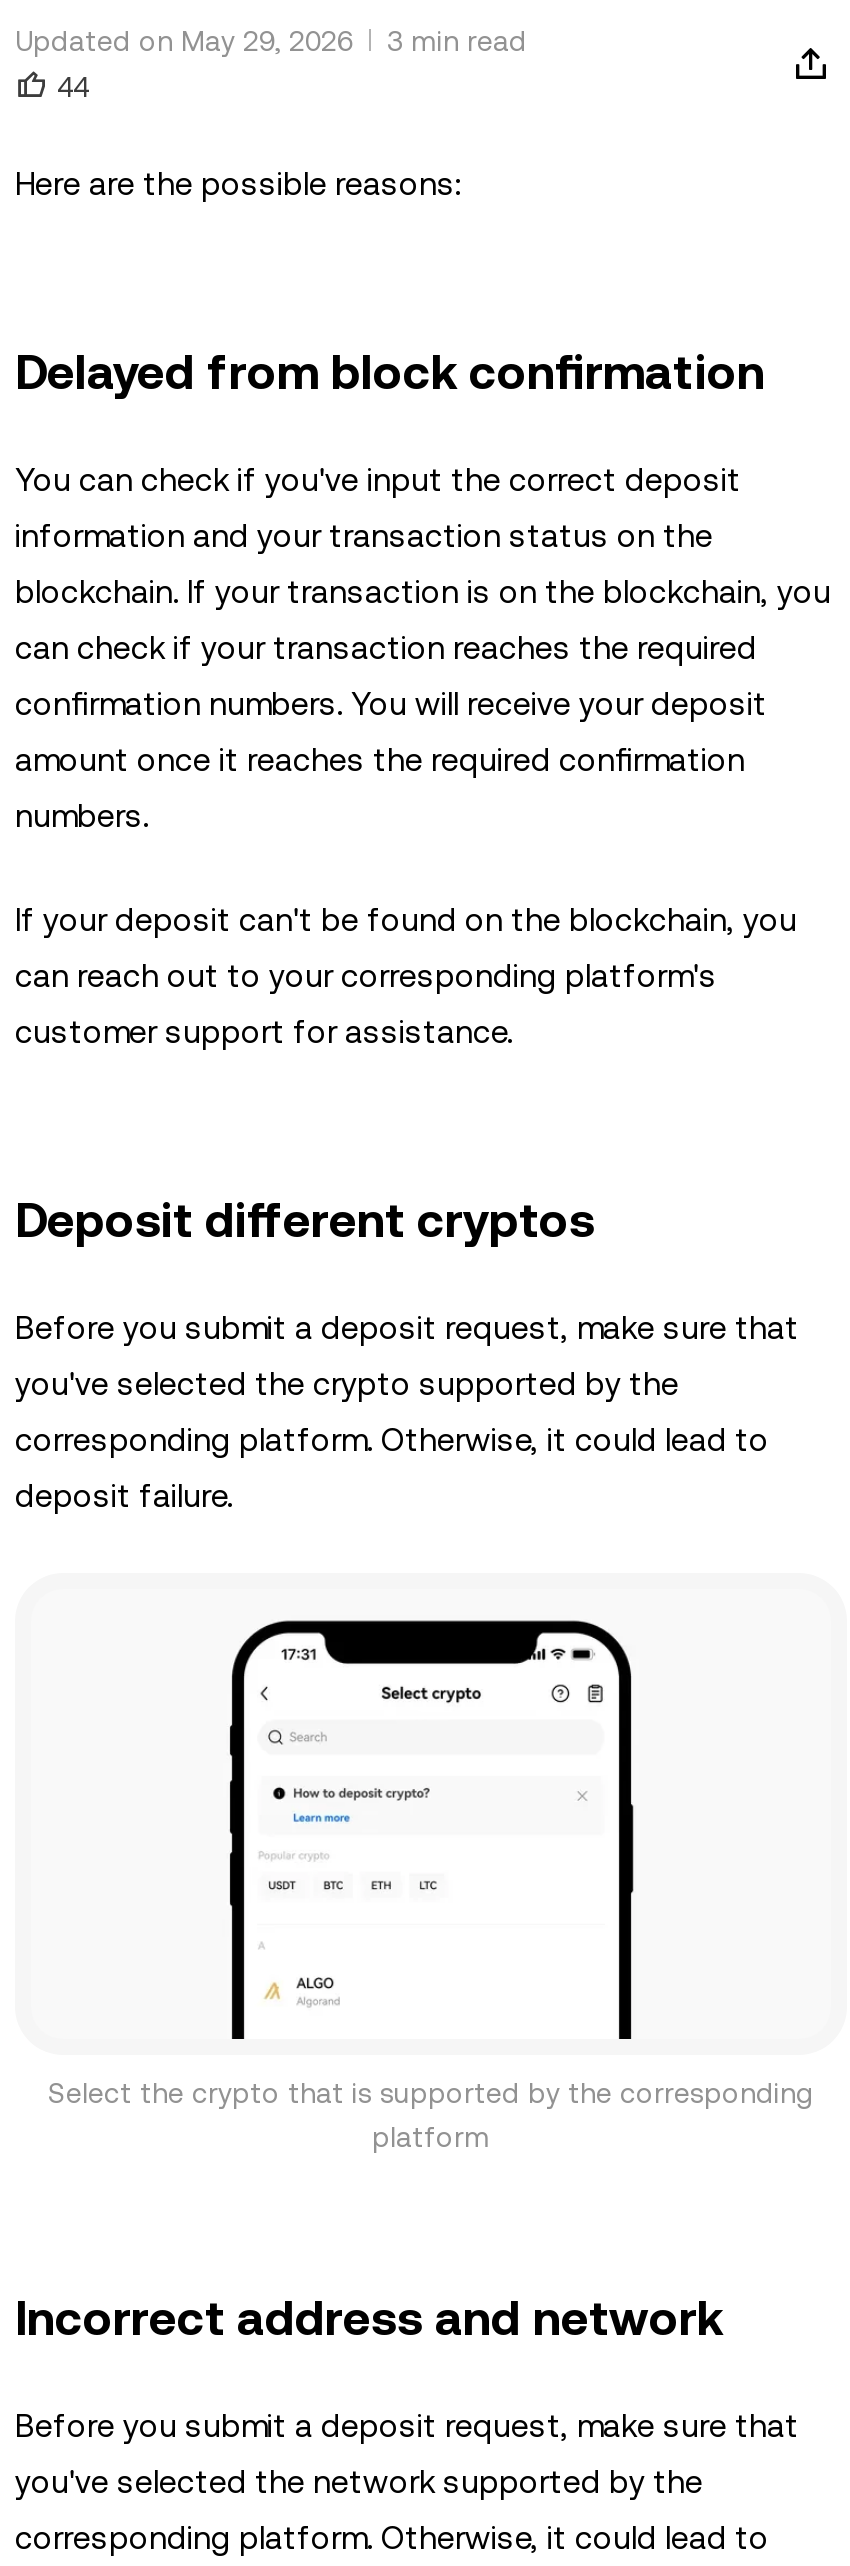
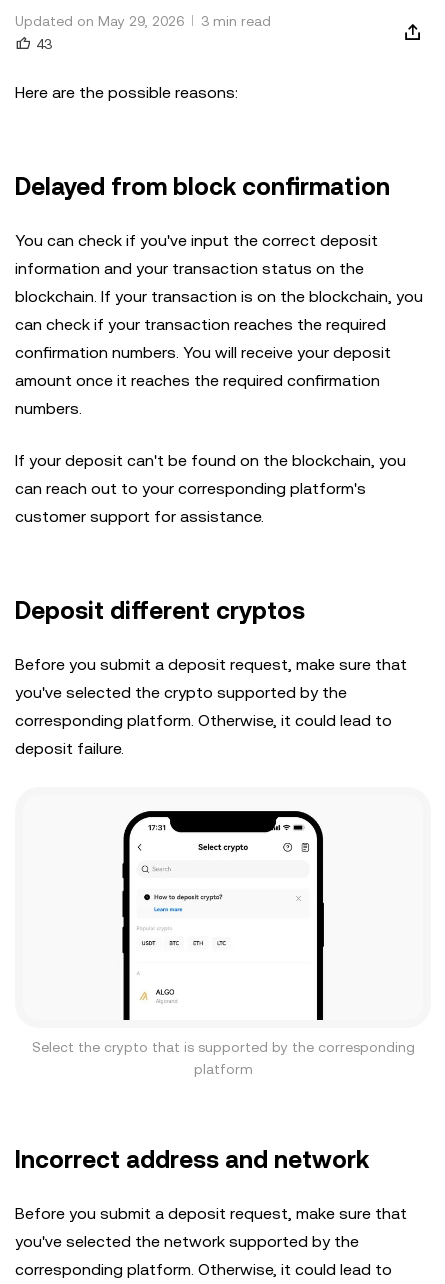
- 44
+ 43
